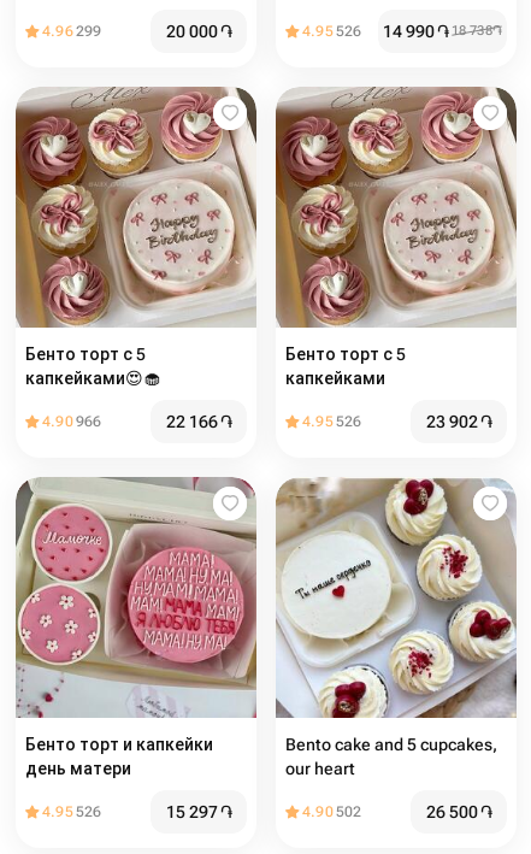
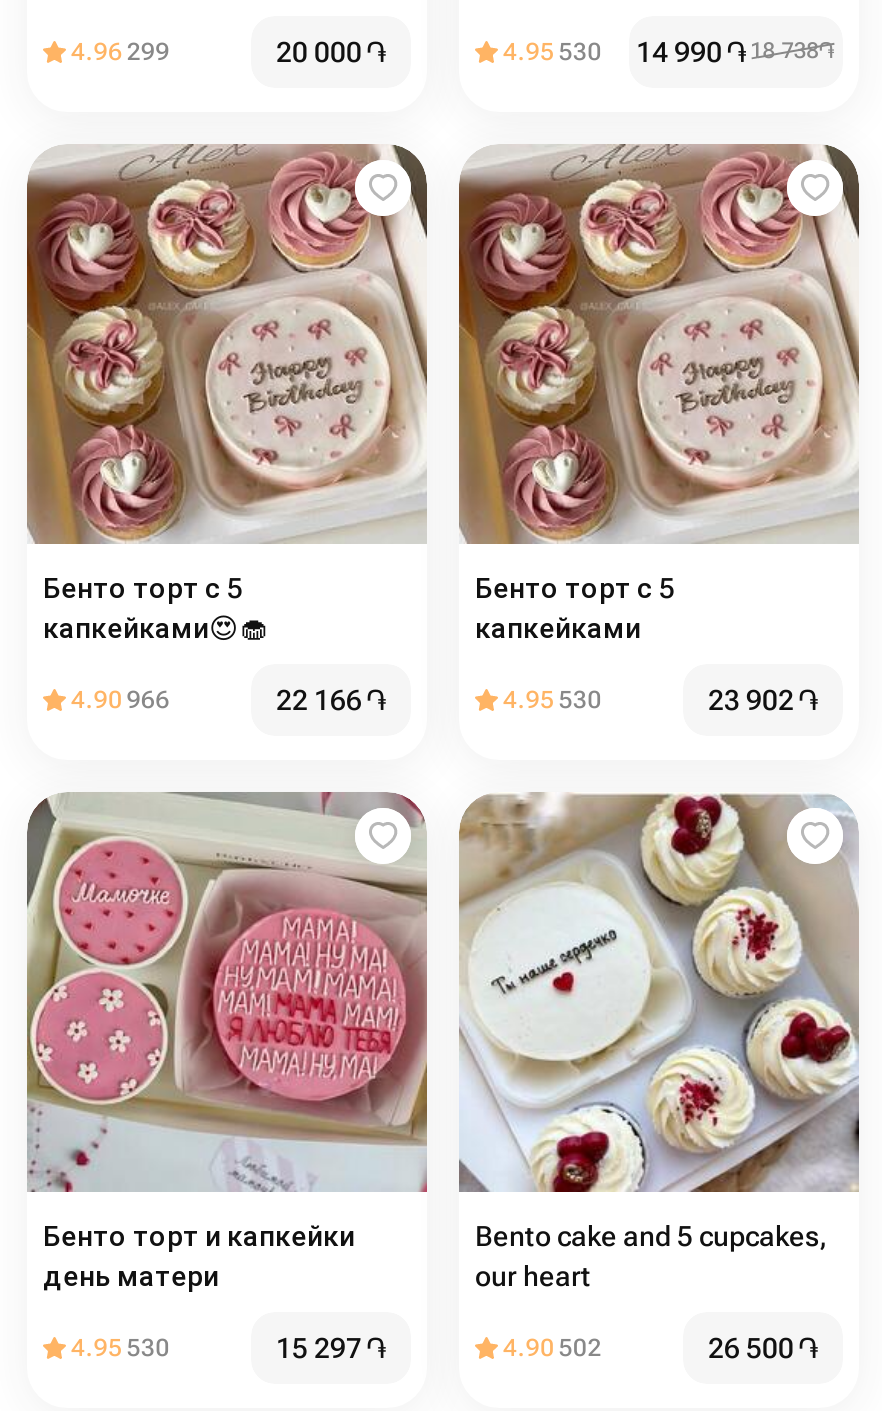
- 4.95 526
+ 4.95 530

- 4.95 526
+ 4.95 530

- 4.95 526
+ 4.95 530
